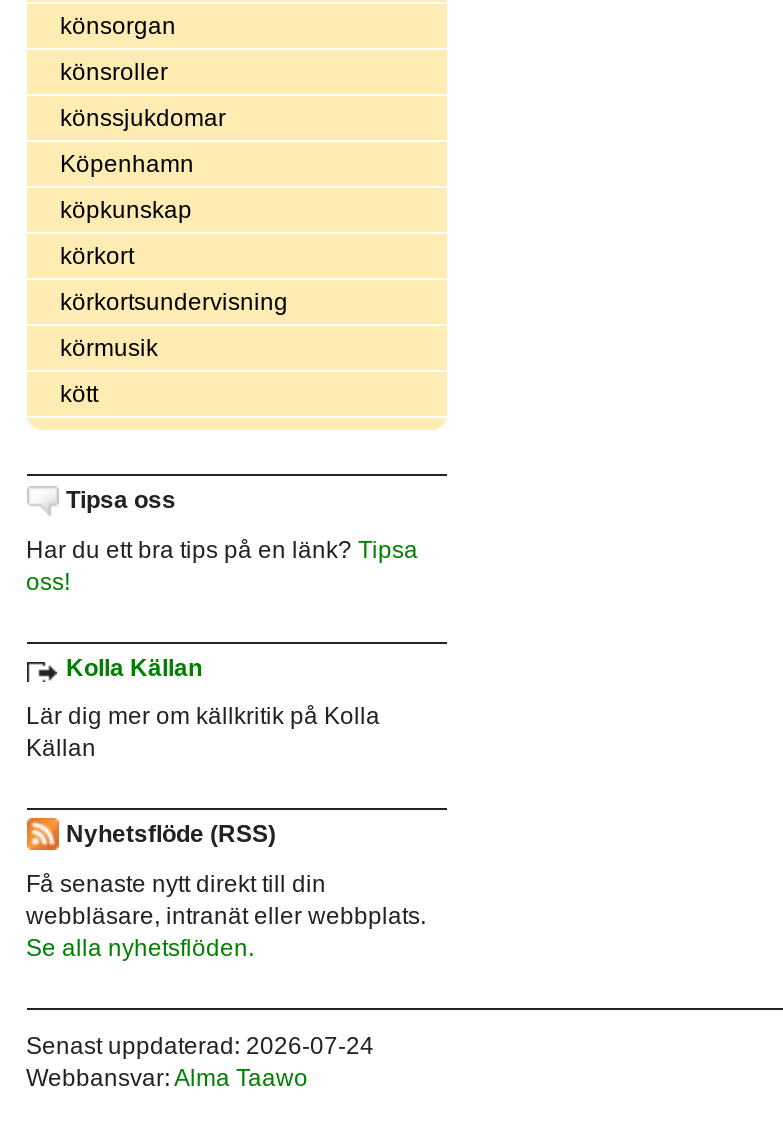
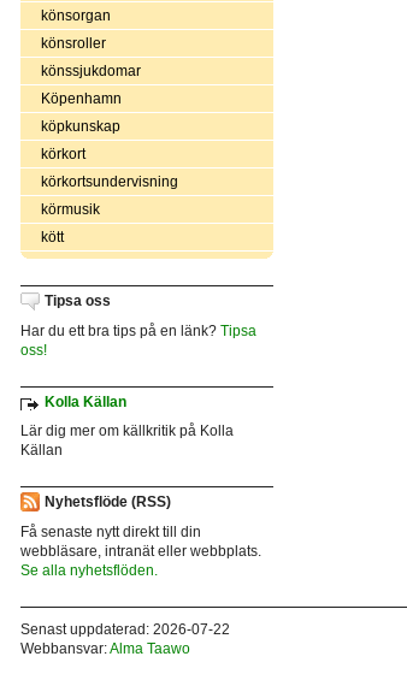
- Senast uppdaterad: 2026-07-24
+ Senast uppdaterad: 2026-07-22
